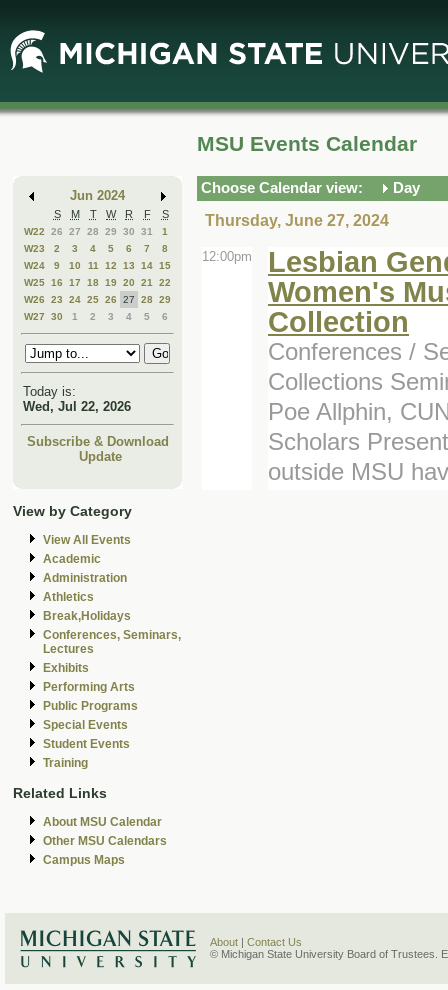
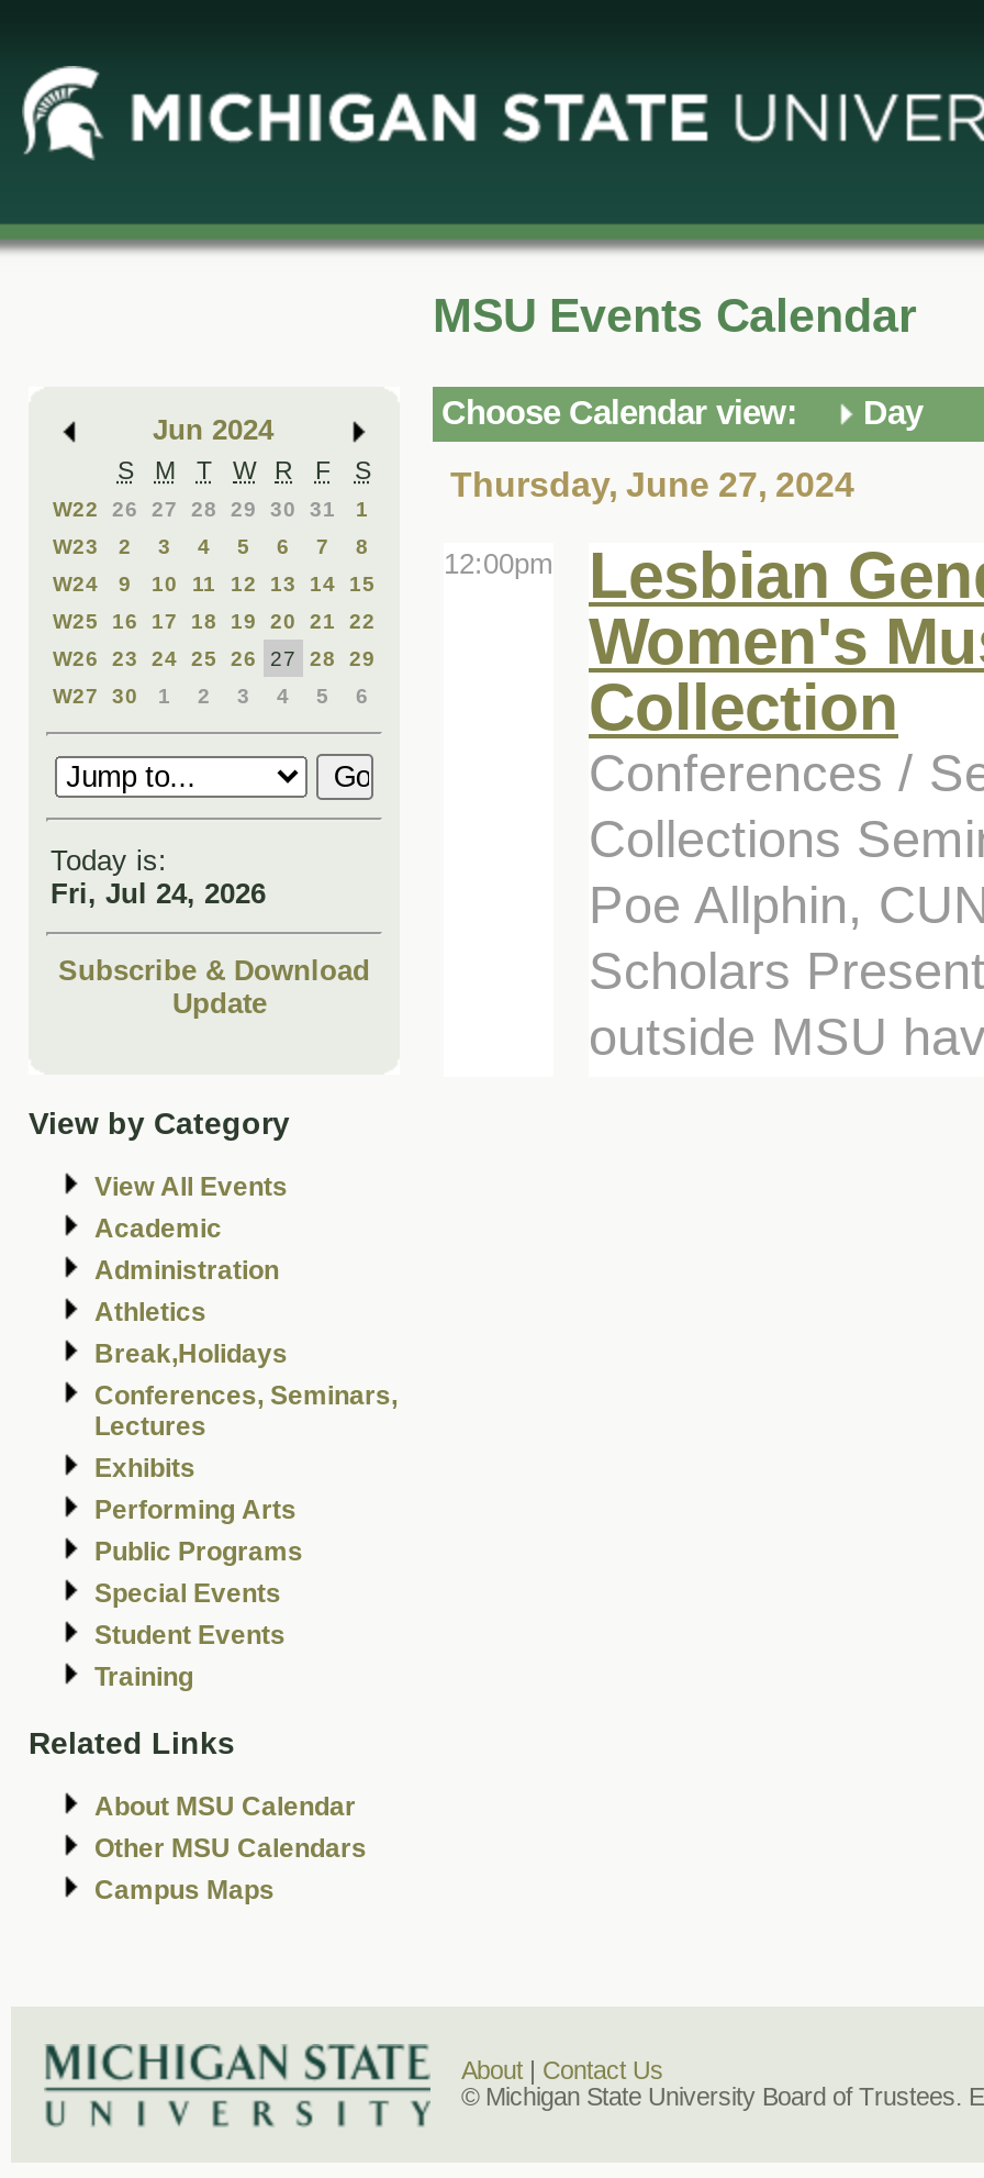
- Wed, Jul 22, 2026
+ Fri, Jul 24, 2026
